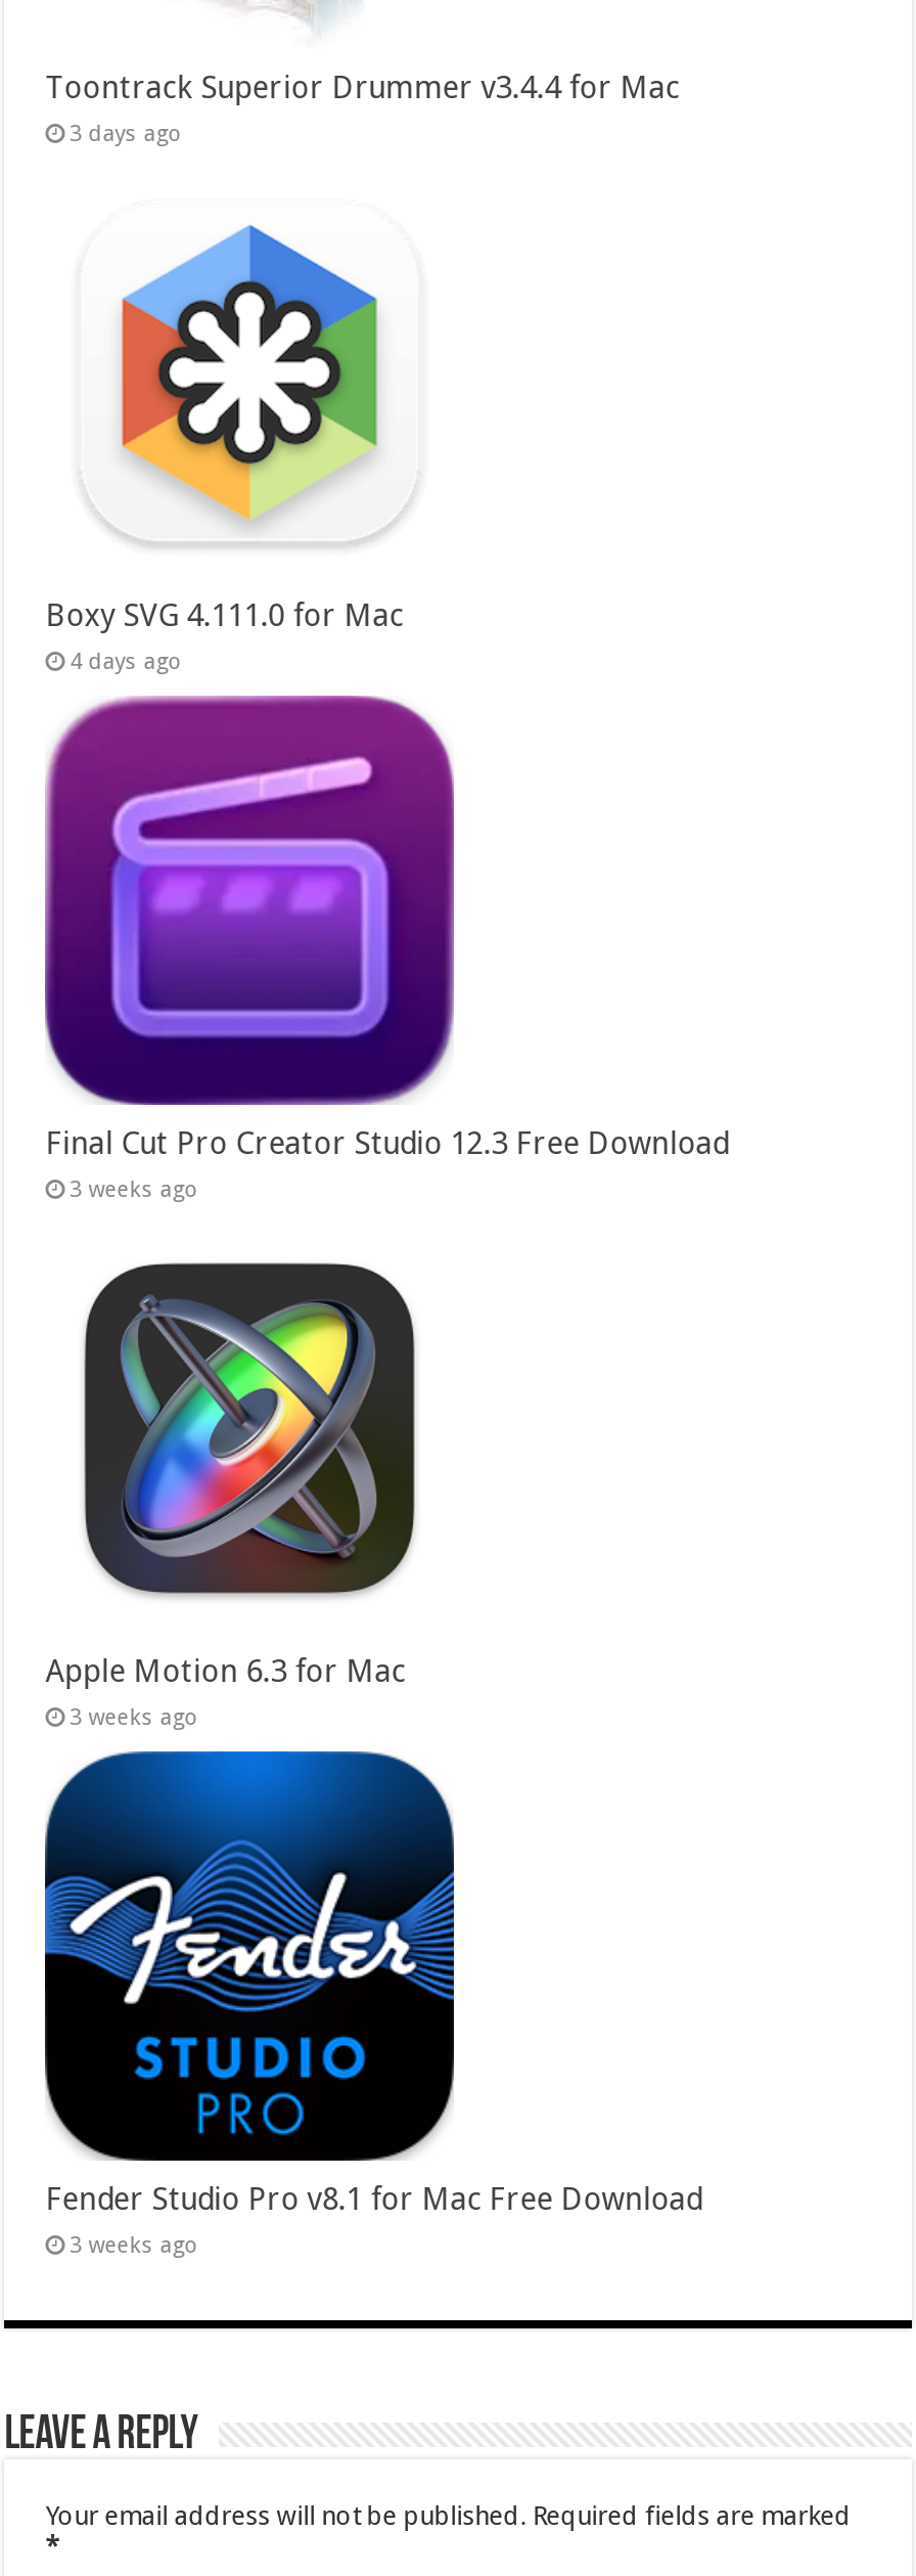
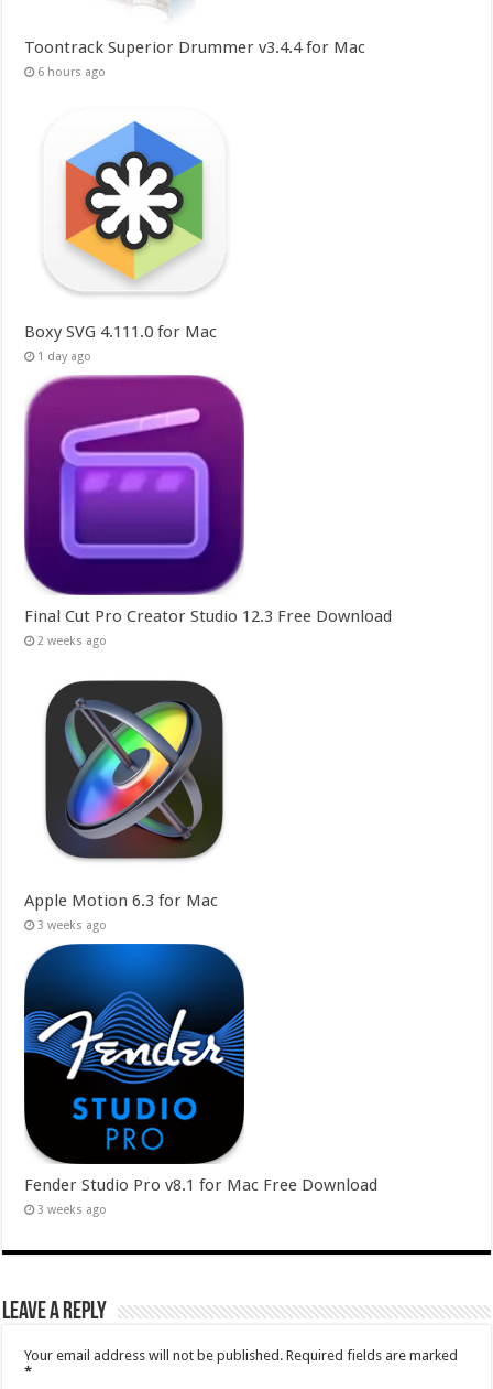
- 3 days ago
+ 6 hours ago

- 4 days ago
+ 1 day ago

- 3 weeks ago
+ 2 weeks ago
